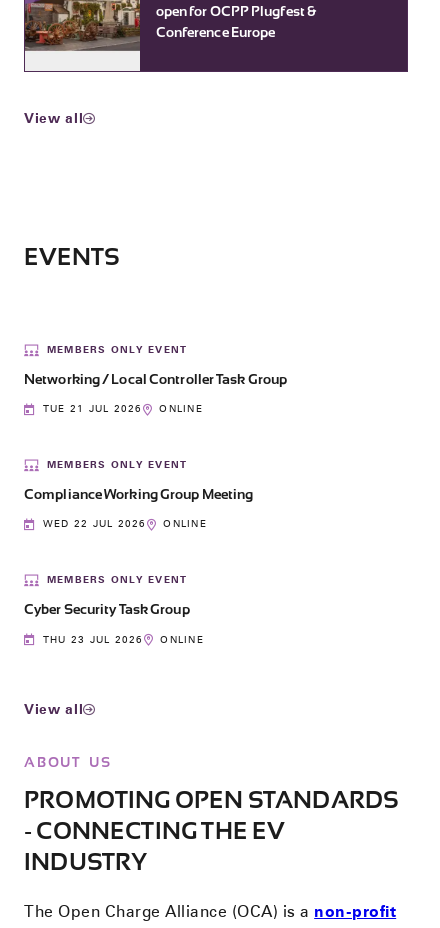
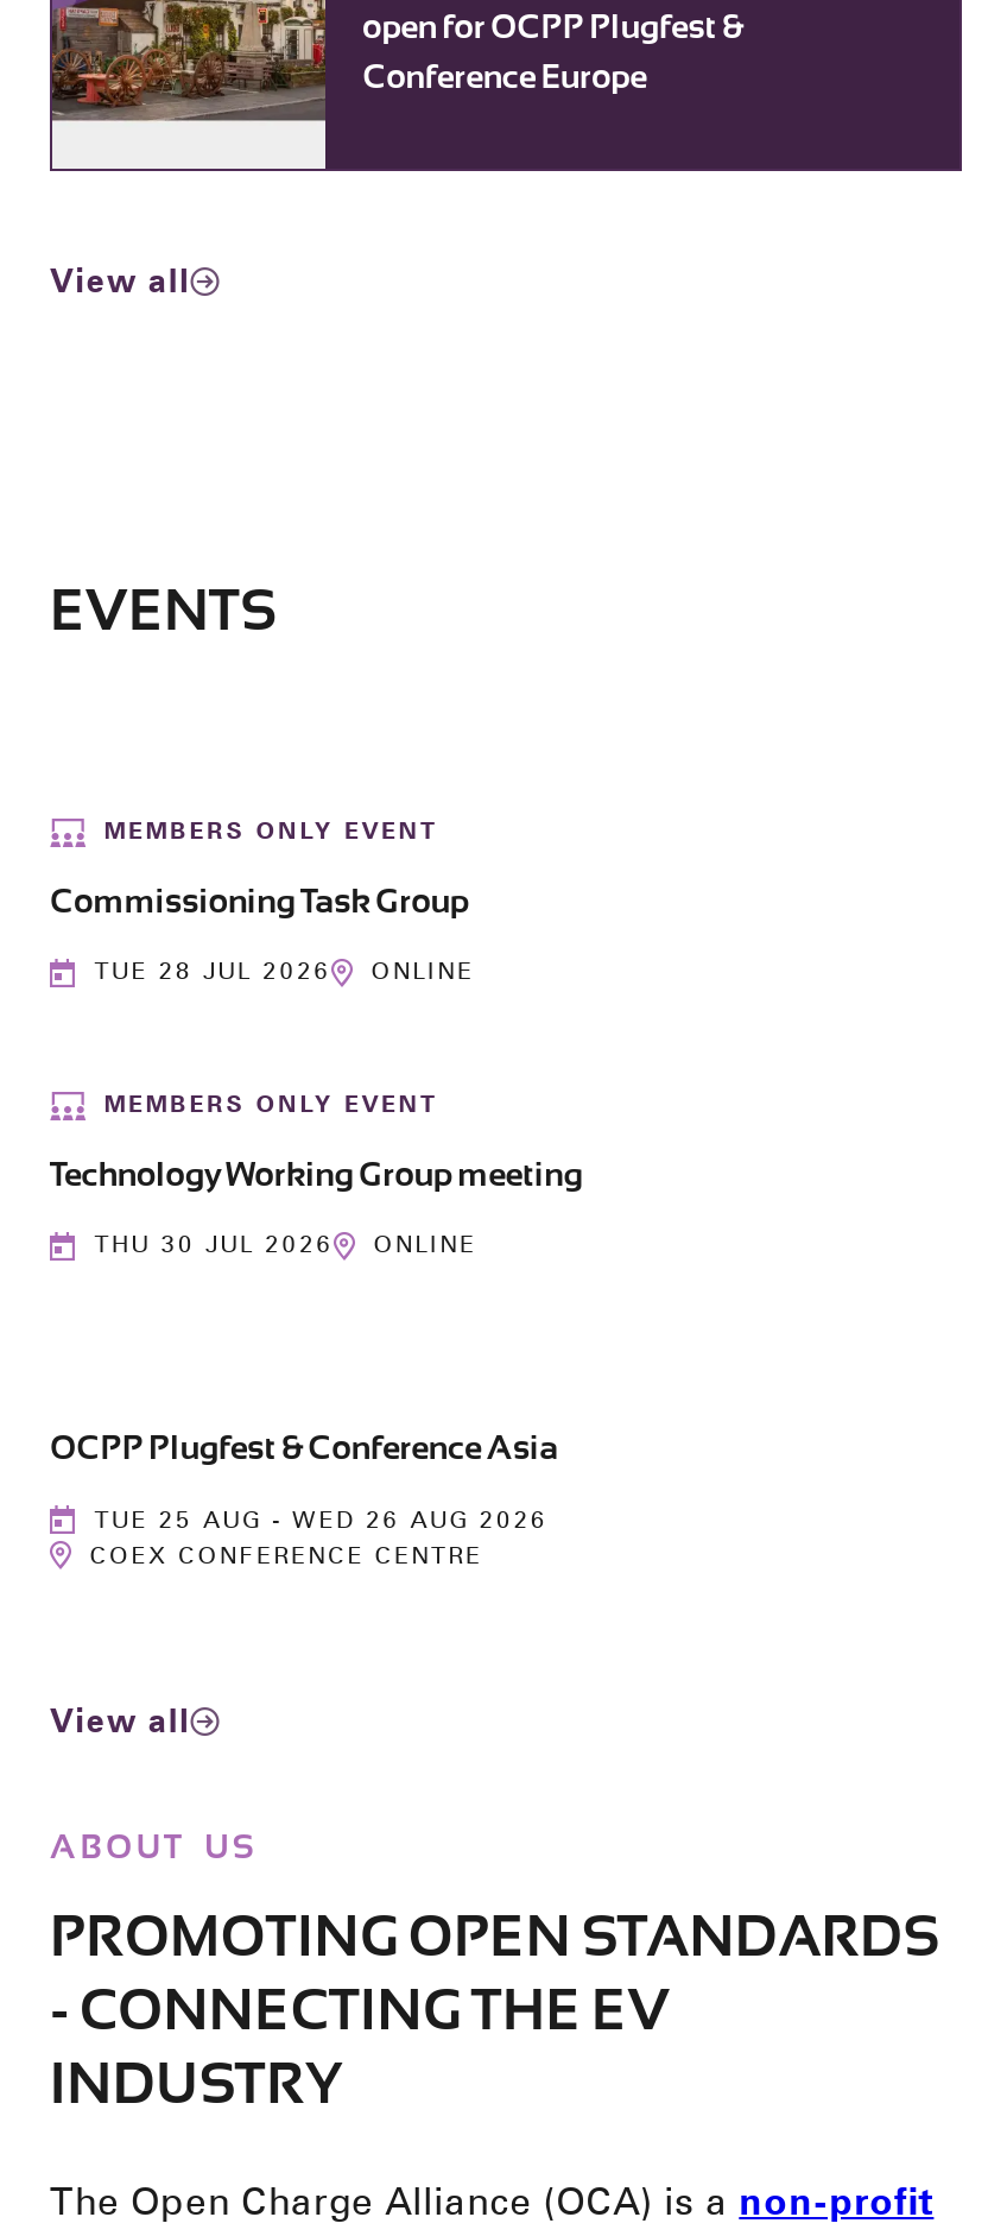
- Networking / Local Controller Task Group
+ Commissioning Task Group

- TUE 21 JUL 2026 ONLINE
+ TUE 28 JUL 2026 ONLINE

- Compliance Working Group Meeting
+ Technology Working Group meeting

- WED 22 JUL 2026 ONLINE
+ THU 30 JUL 2026 ONLINE

- MEMBERS ONLY EVENT
- Cyber Security Task Group
- THU 23 JUL 2026
- ONLINE
+ OCPP Plugfest & Conference Asia
+ TUE 25 AUG - WED 26 AUG 2026
+ COEX CONFERENCE CENTRE
